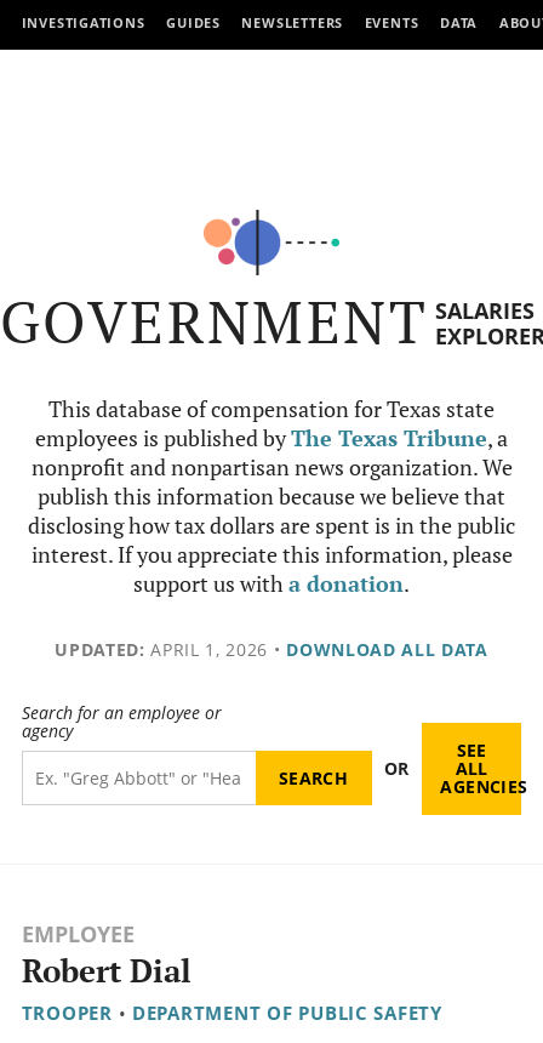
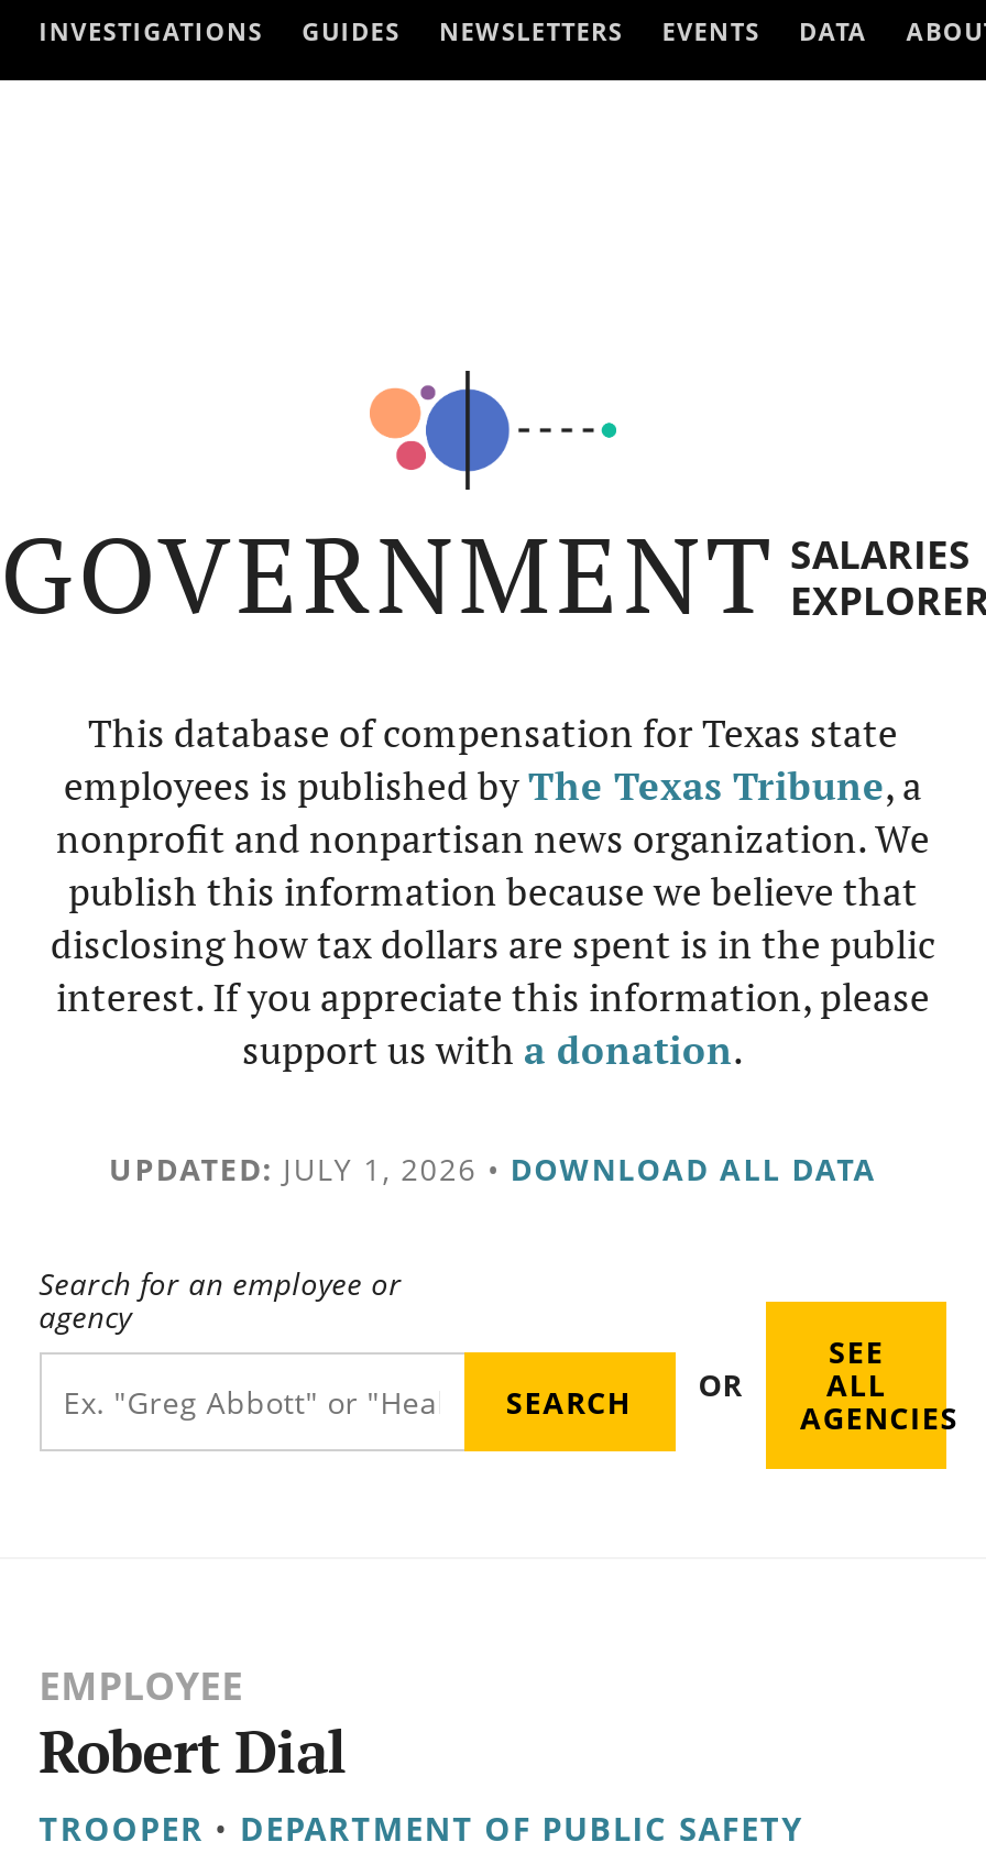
- UPDATED: APRIL 1, 2026 • DOWNLOAD ALL DATA
+ UPDATED: JULY 1, 2026 • DOWNLOAD ALL DATA
